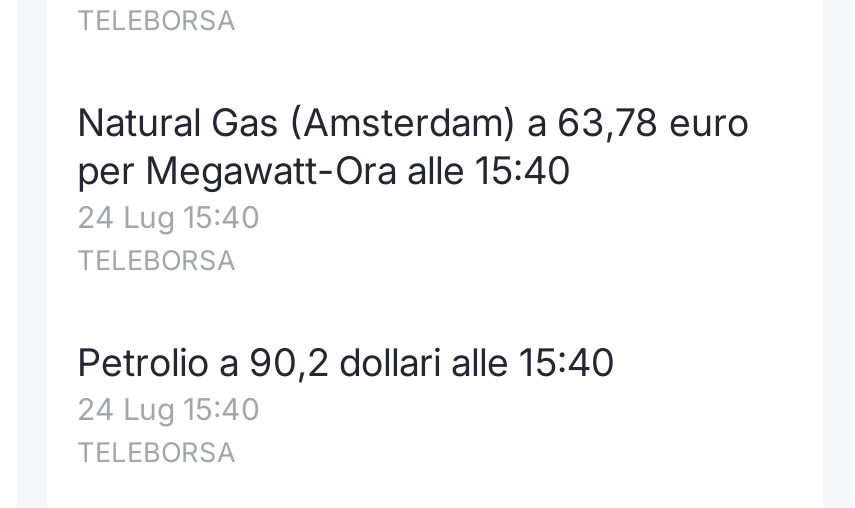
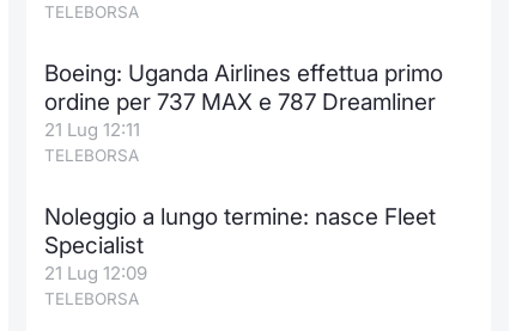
- Natural Gas (Amsterdam) a 63,78 euro
- per Megawatt-Ora alle 15:40
- 24 Lug 15:40
+ Boeing: Uganda Airlines effettua primo
+ ordine per 737 MAX e 787 Dreamliner
+ 21 Lug 12:11

- Petrolio a 90,2 dollari alle 15:40
- 24 Lug 15:40
+ Noleggio a lungo termine: nasce Fleet
+ Specialist
+ 21 Lug 12:09
